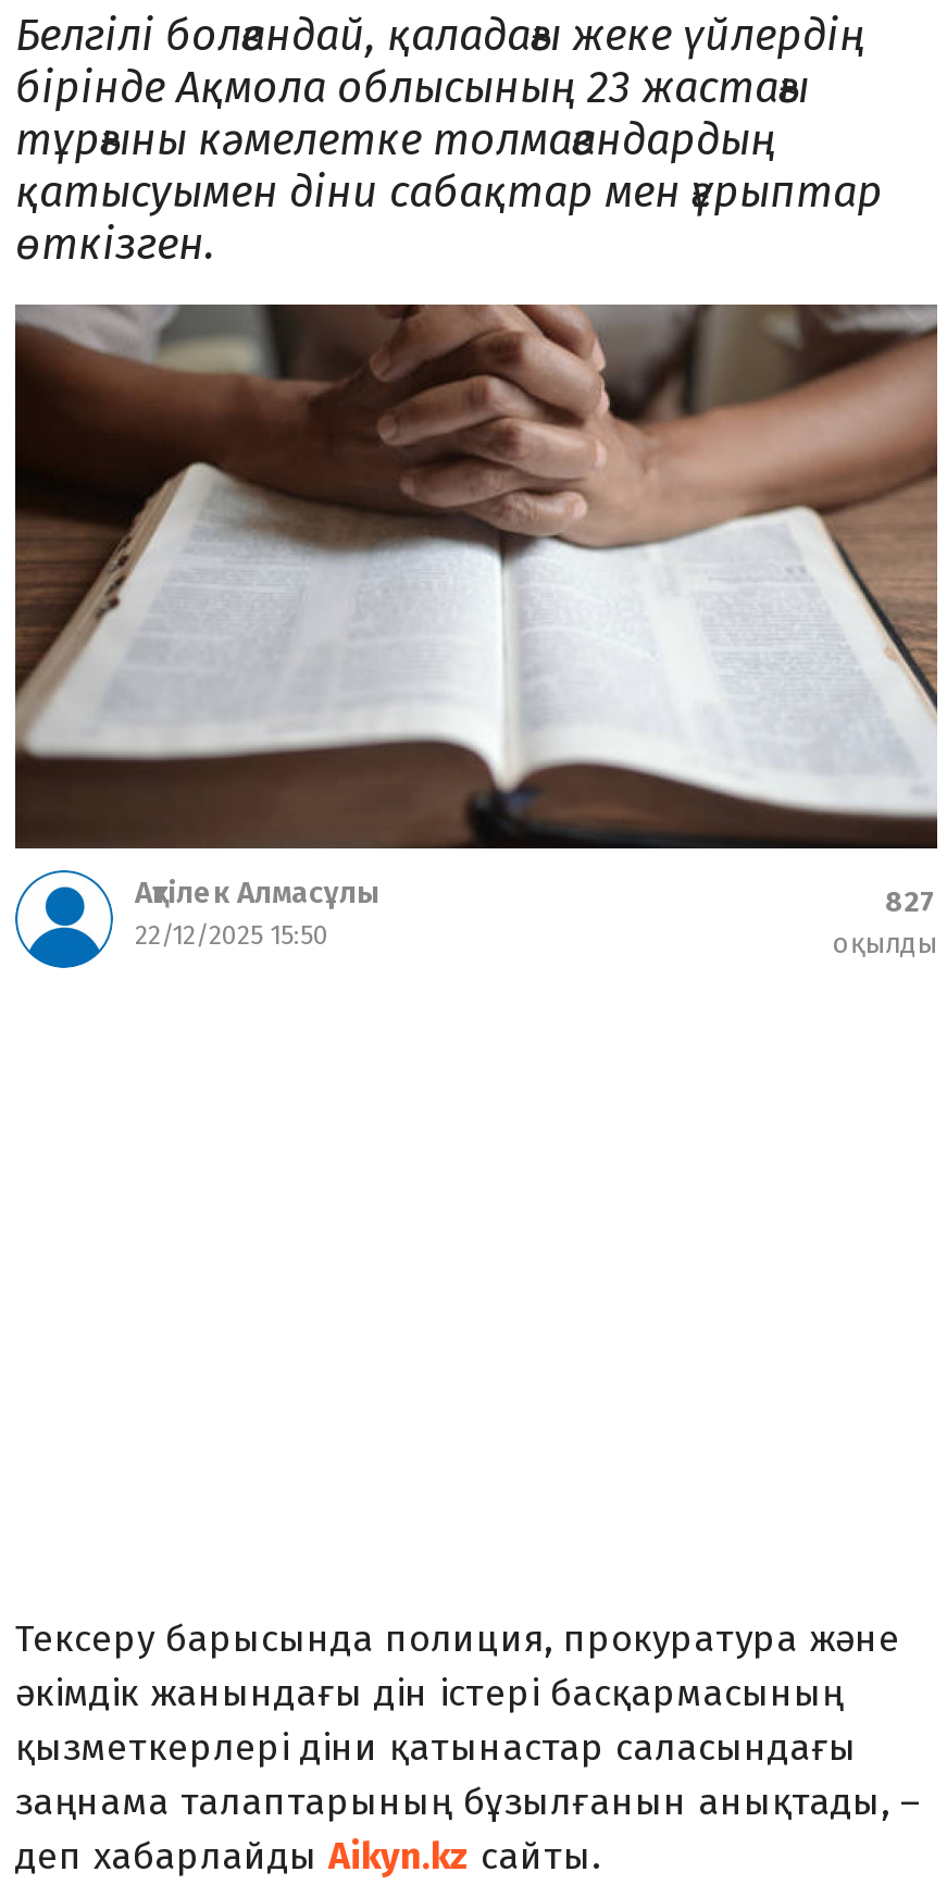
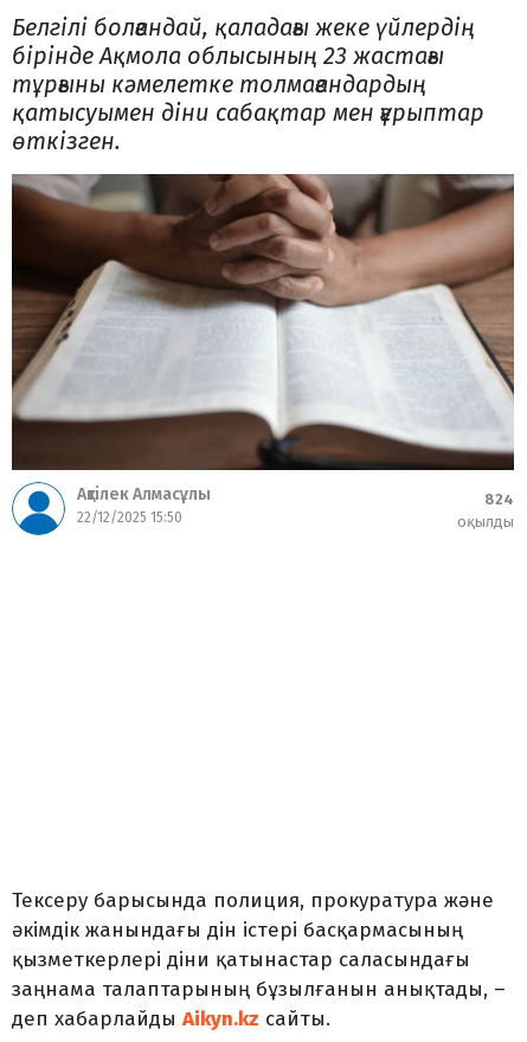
- 827
+ 824
